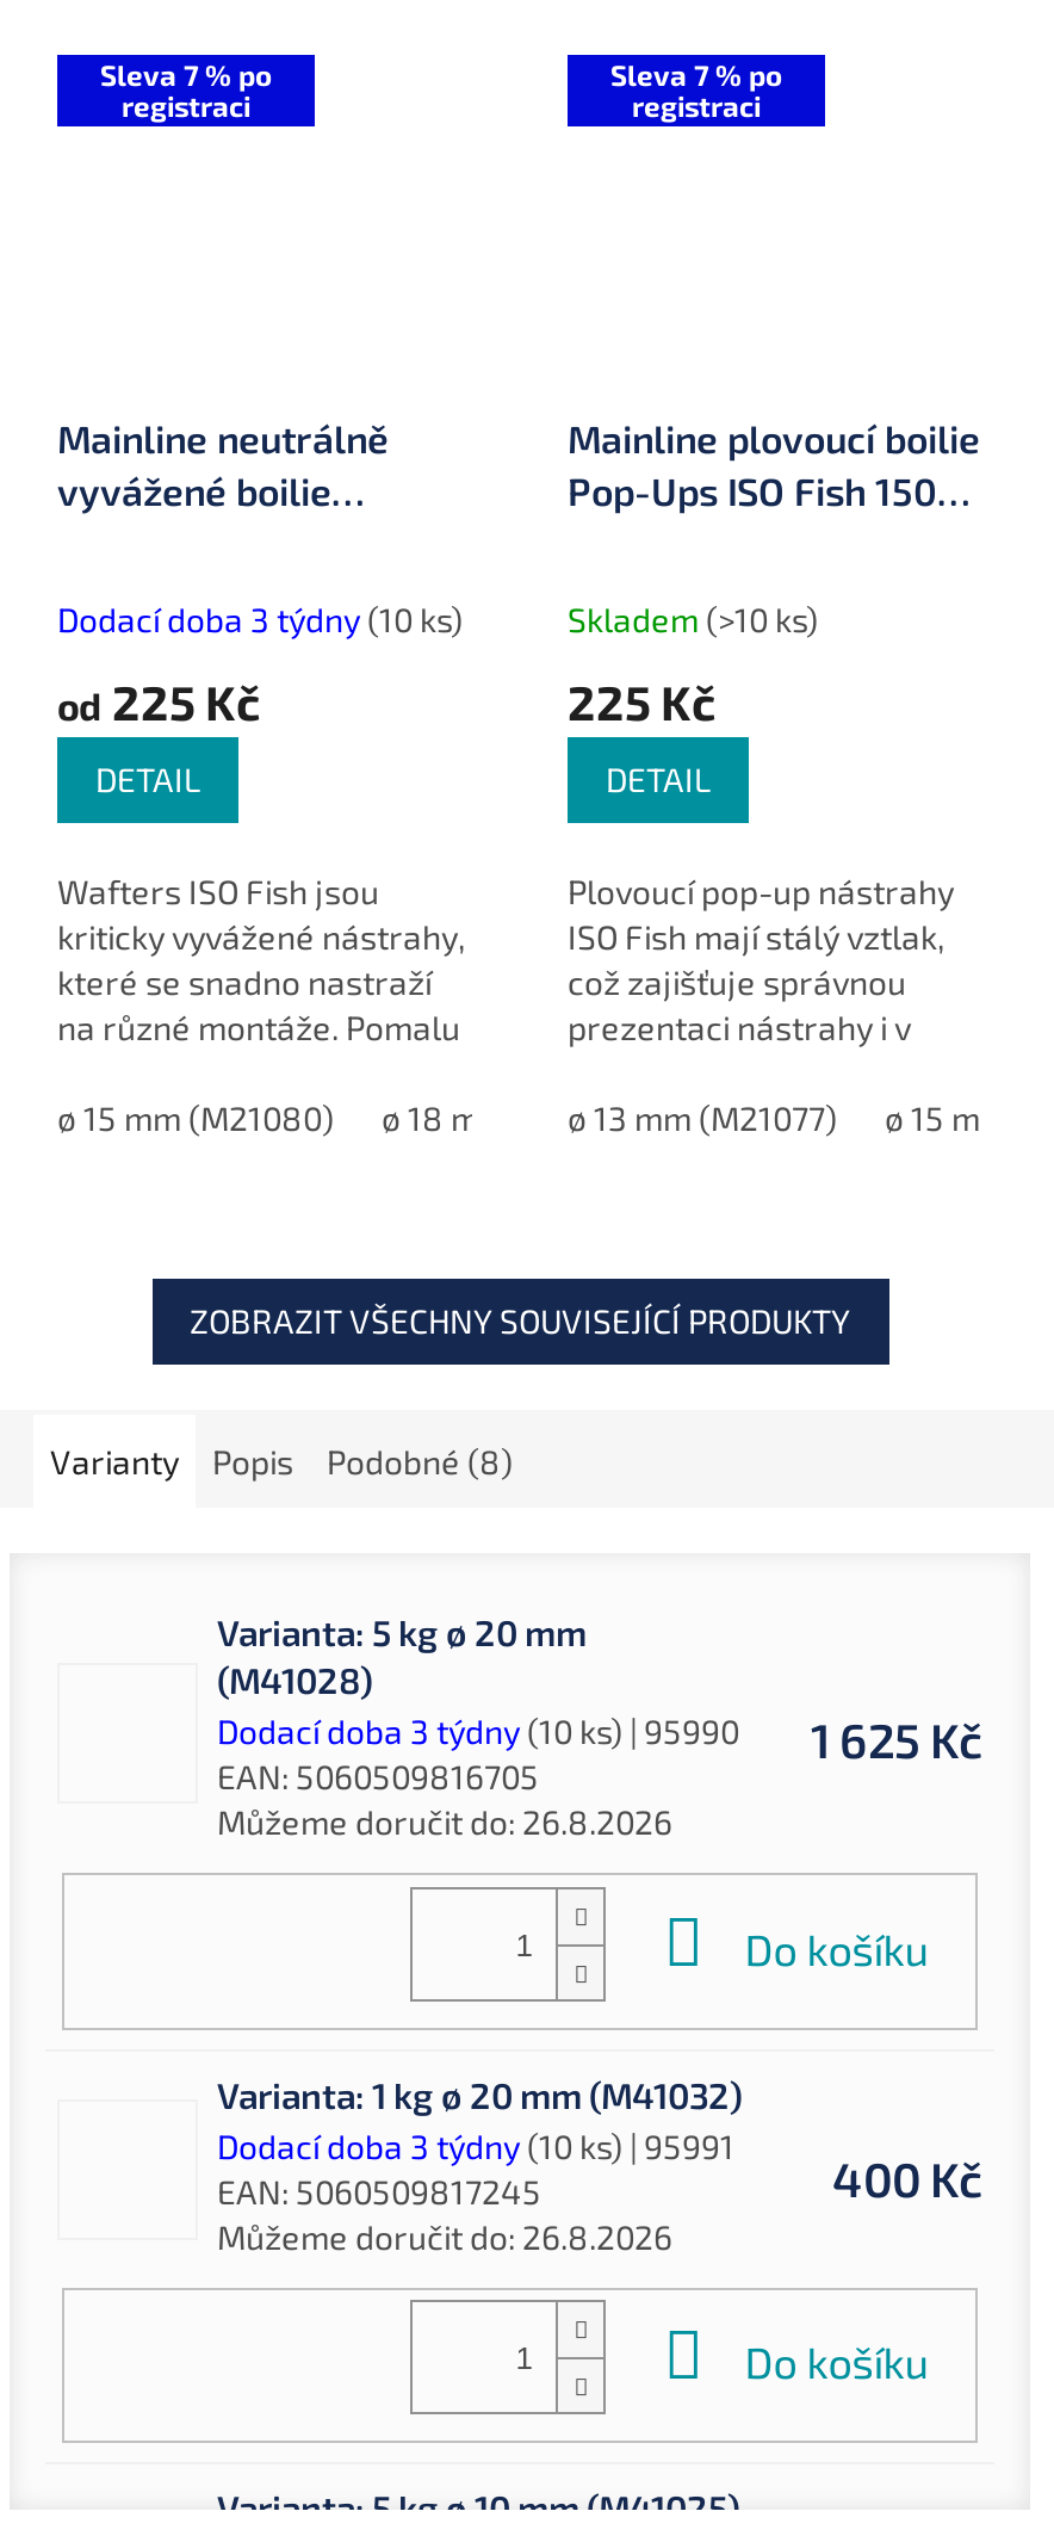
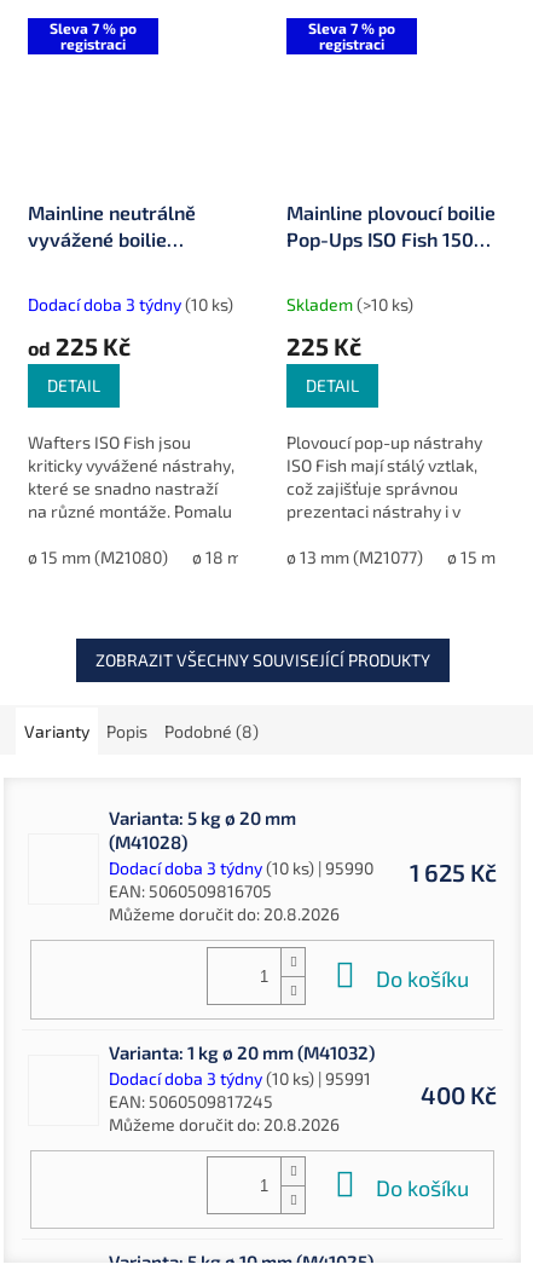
- Můžeme doručit do: 26.8.2026
+ Můžeme doručit do: 20.8.2026

- Můžeme doručit do: 26.8.2026
+ Můžeme doručit do: 20.8.2026
